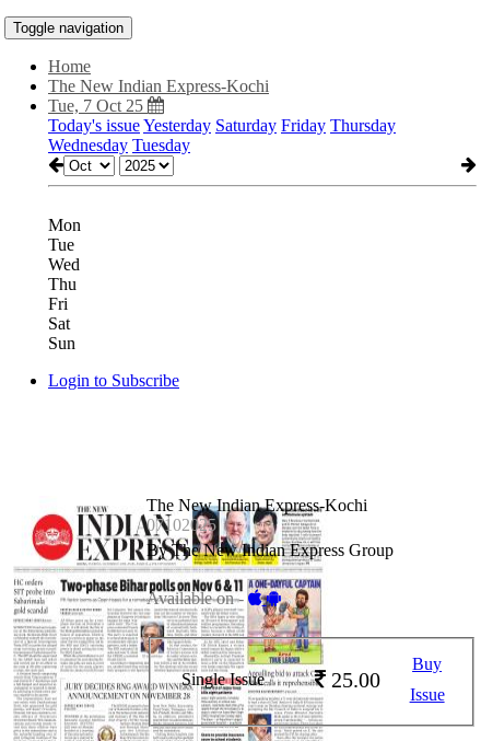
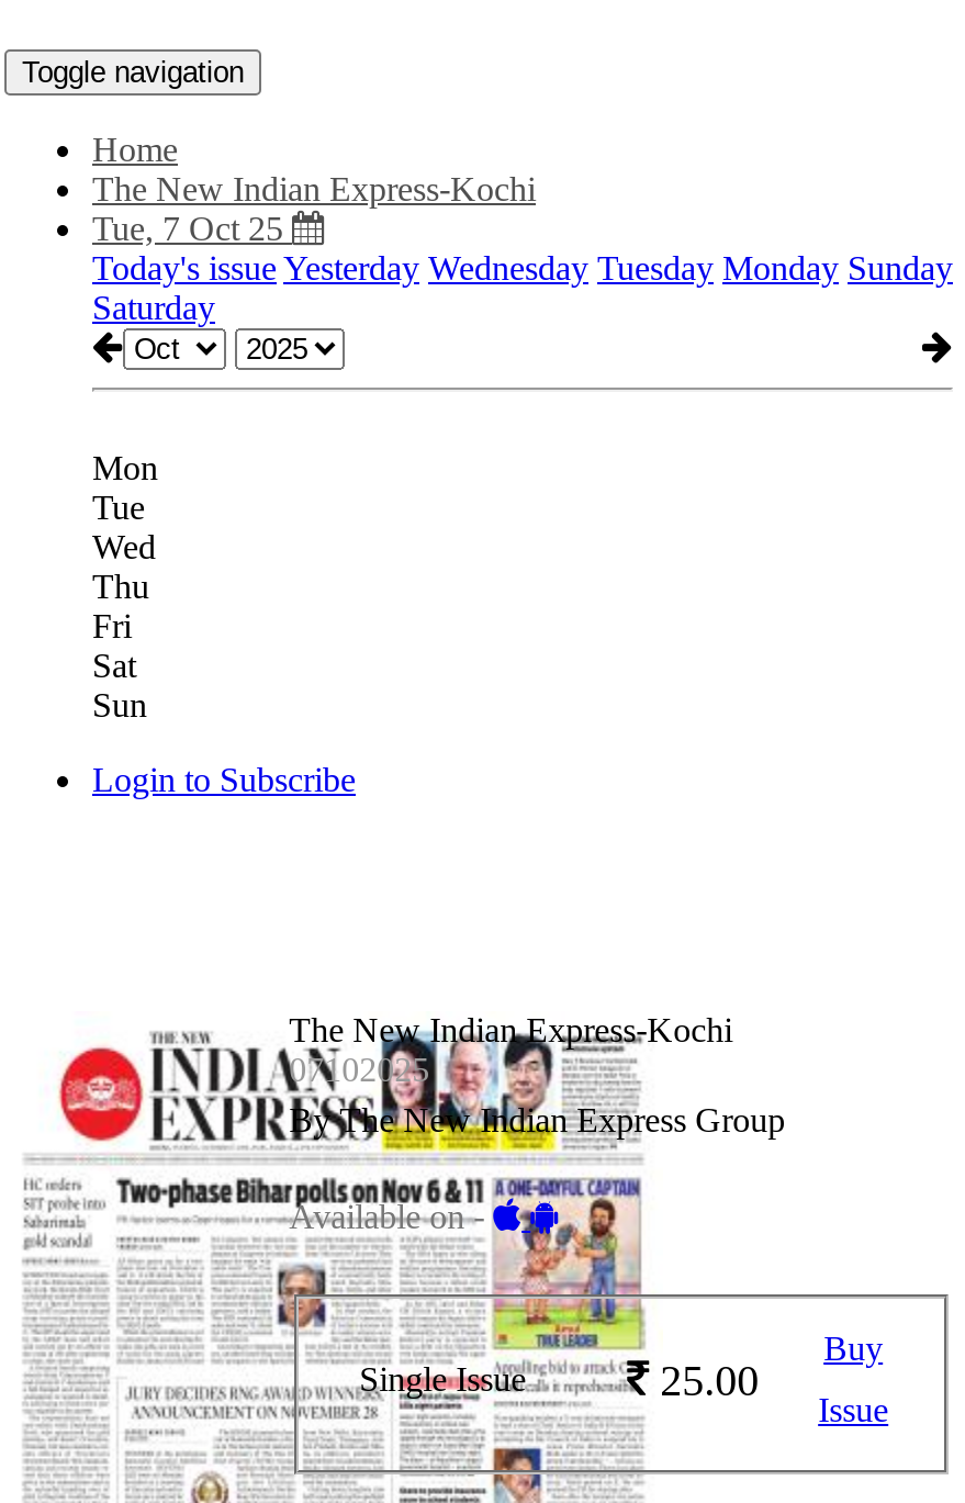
- Today's issue Yesterday Saturday Friday Thursday
- Wednesday Tuesday
+ Today's issue Yesterday Wednesday Tuesday Monday Sunday
+ Saturday
